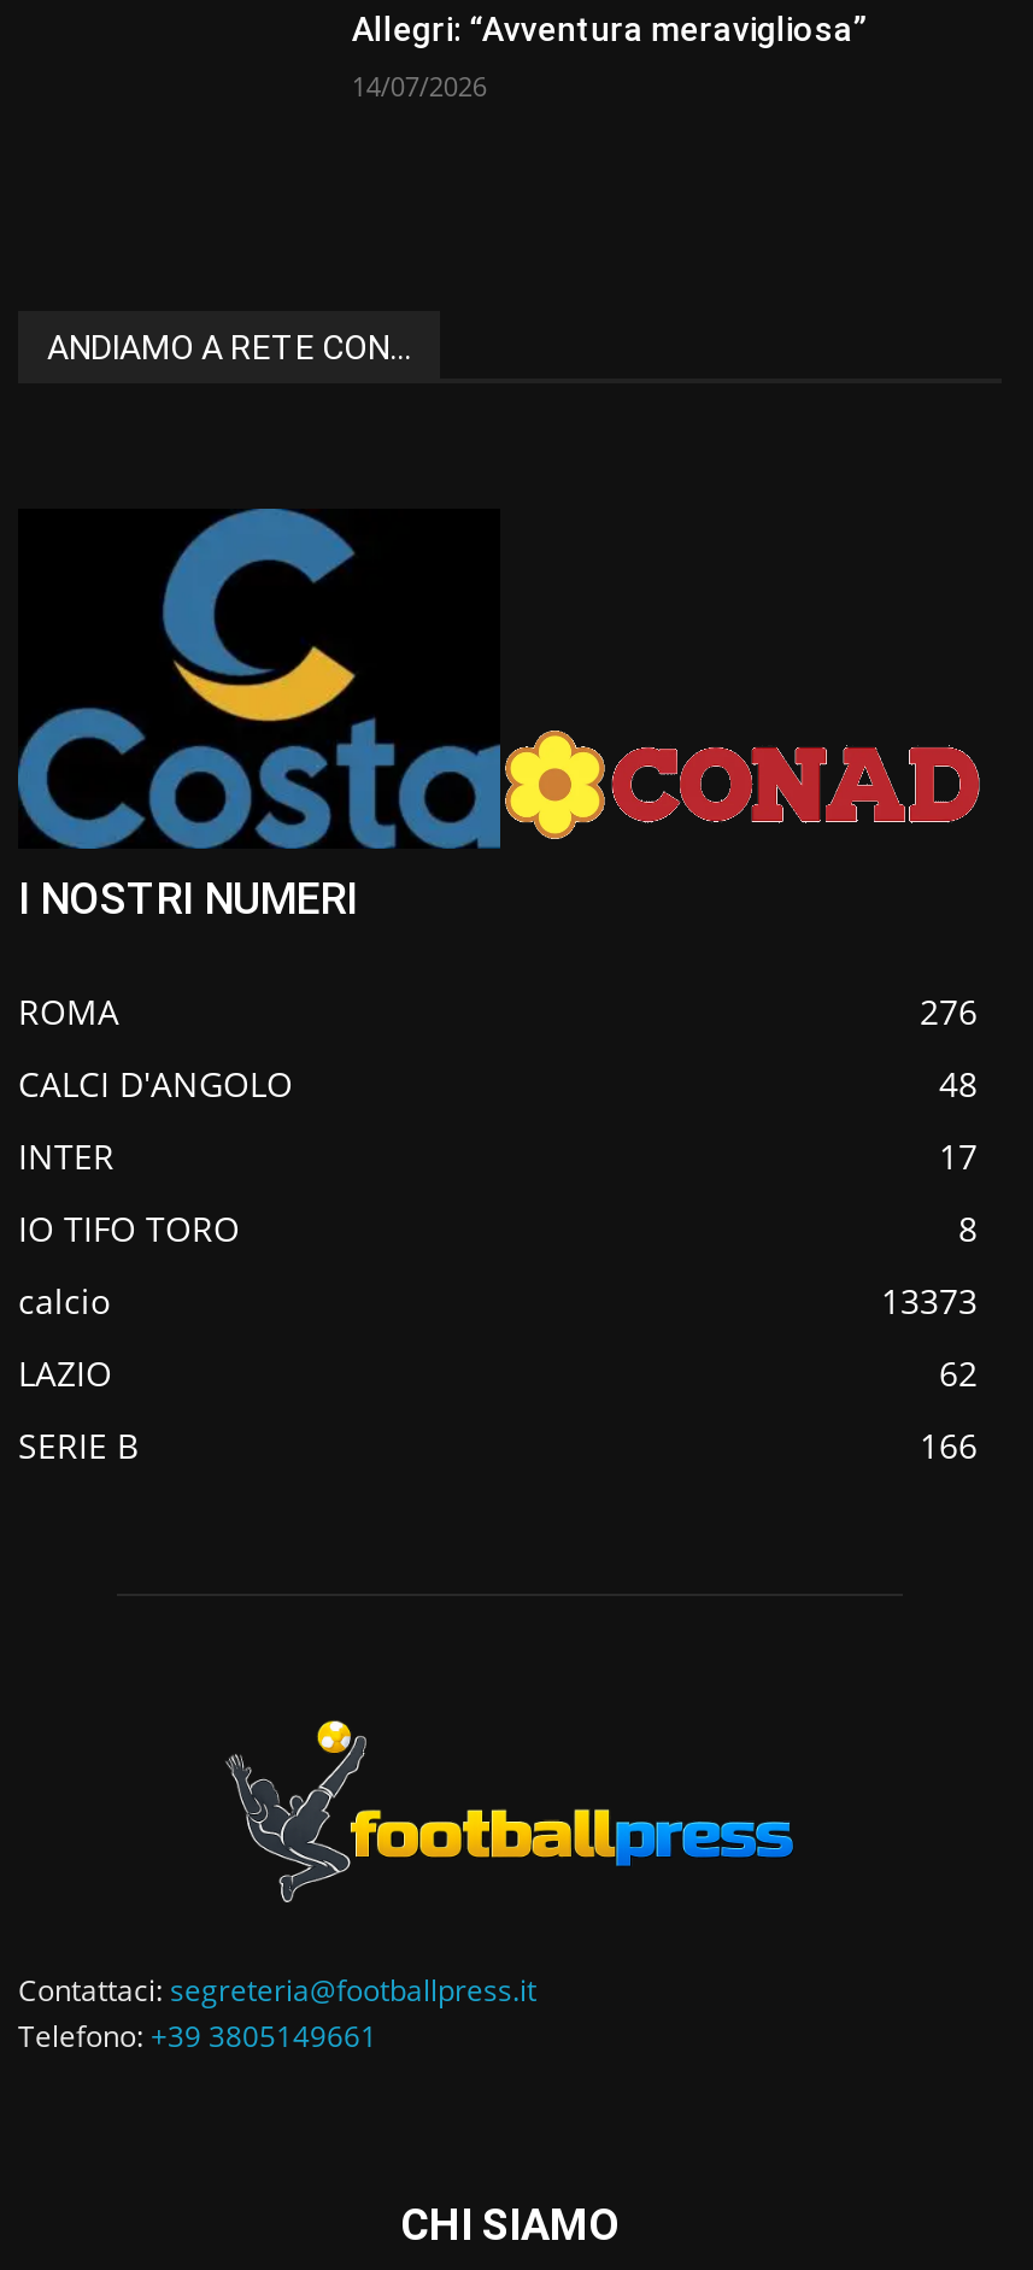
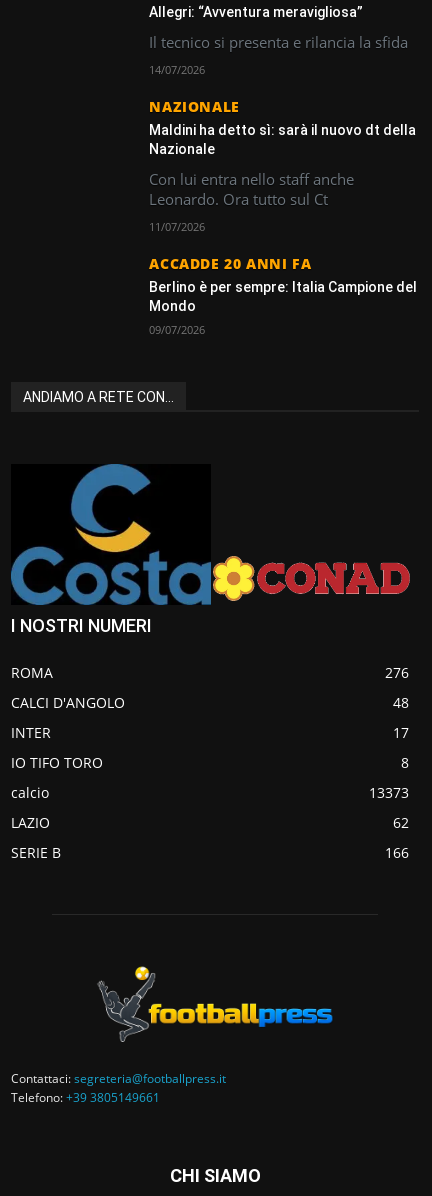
+ Il tecnico si presenta e rilancia la sfida

+ NAZIONALE
+ Maldini ha detto sì: sarà il nuovo dt della
+ Nazionale
+ Con lui entra nello staff anche
+ Leonardo. Ora tutto sul Ct
+ 11/07/2026
+ ACCADDE 20 ANNI FA
+ Berlino è per sempre: Italia Campione del
+ Mondo
+ 09/07/2026
